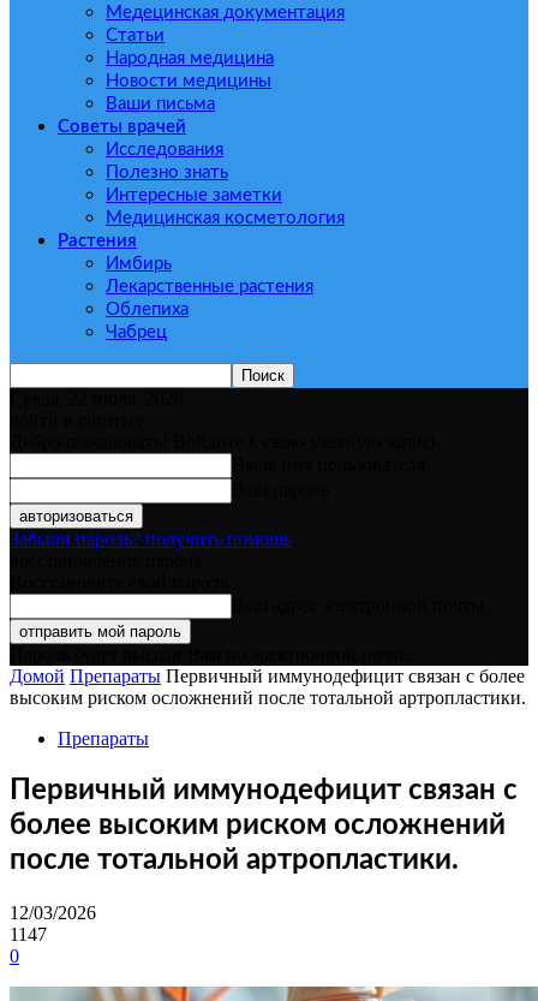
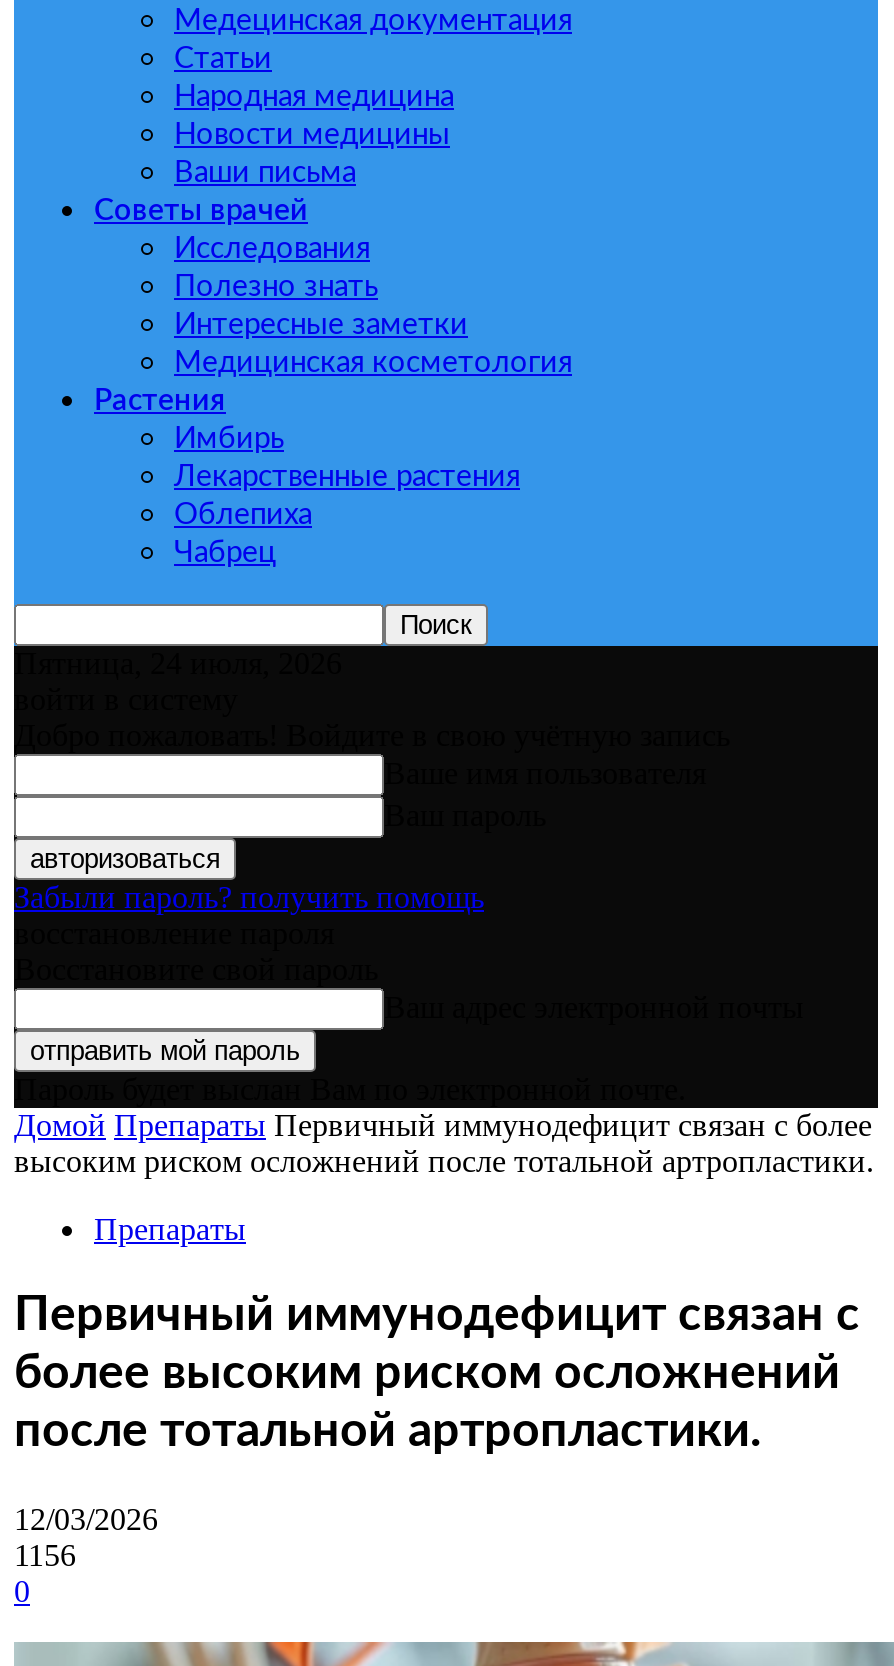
- Среда, 22 июля, 2026
+ Пятница, 24 июля, 2026

- 1147
+ 1156
